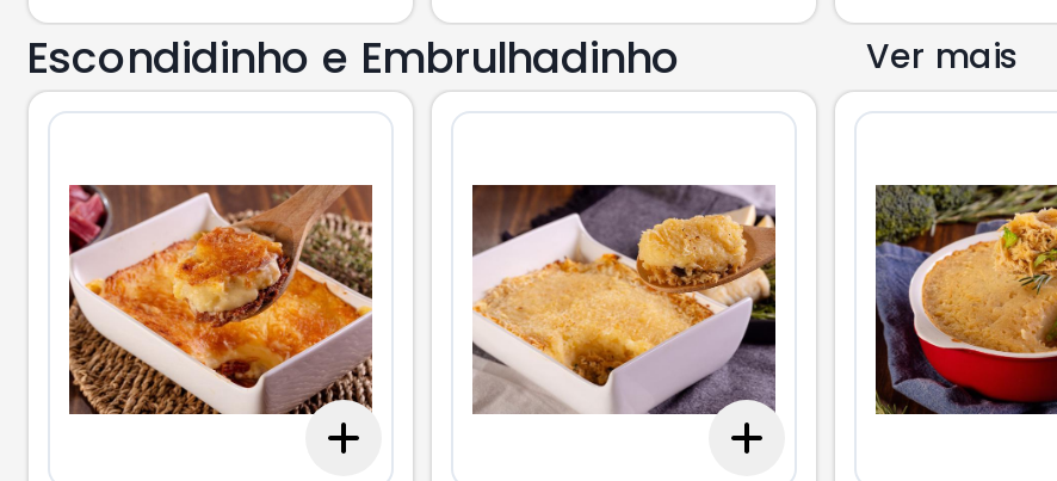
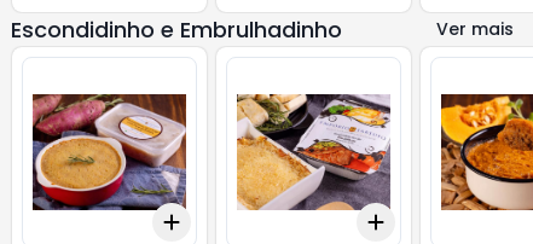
- [image]
+ [image]

- [image]
+ [image]

- [image]
+ [image]
